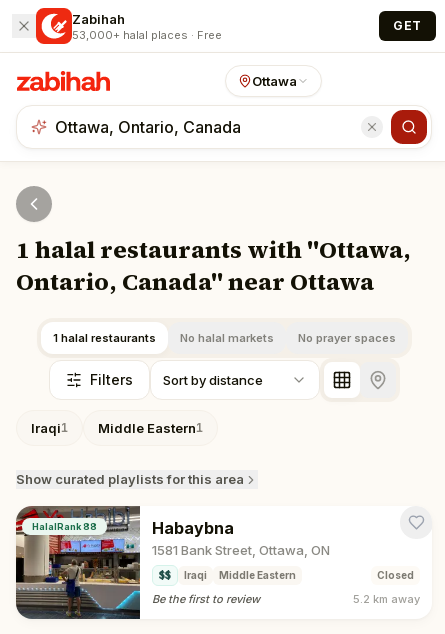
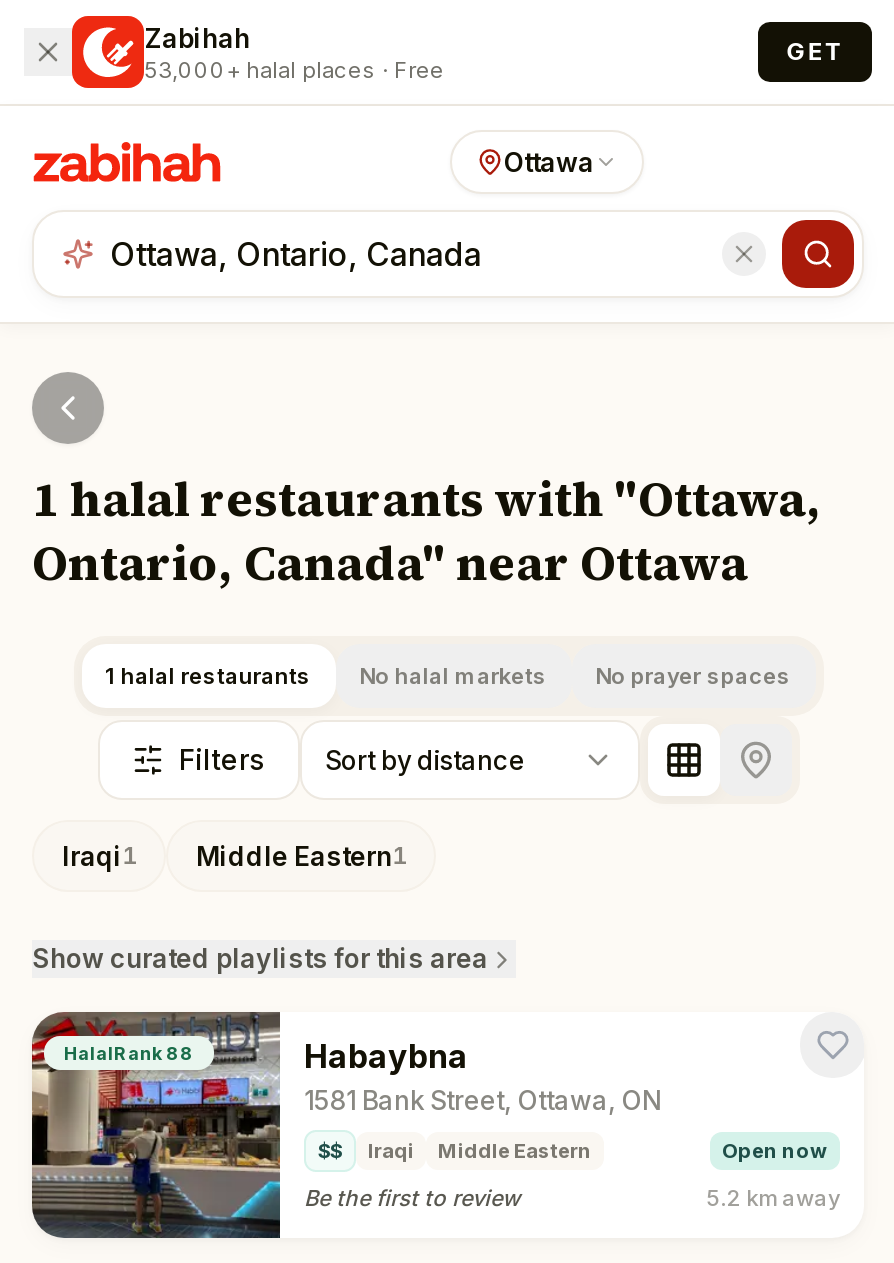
- Closed
+ Open now
